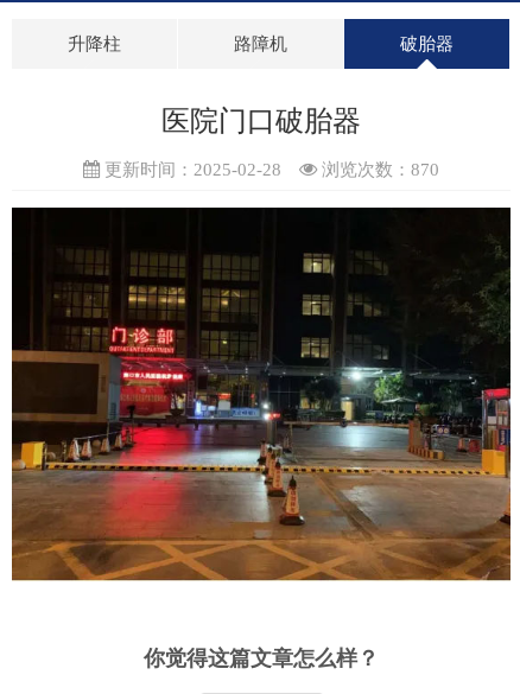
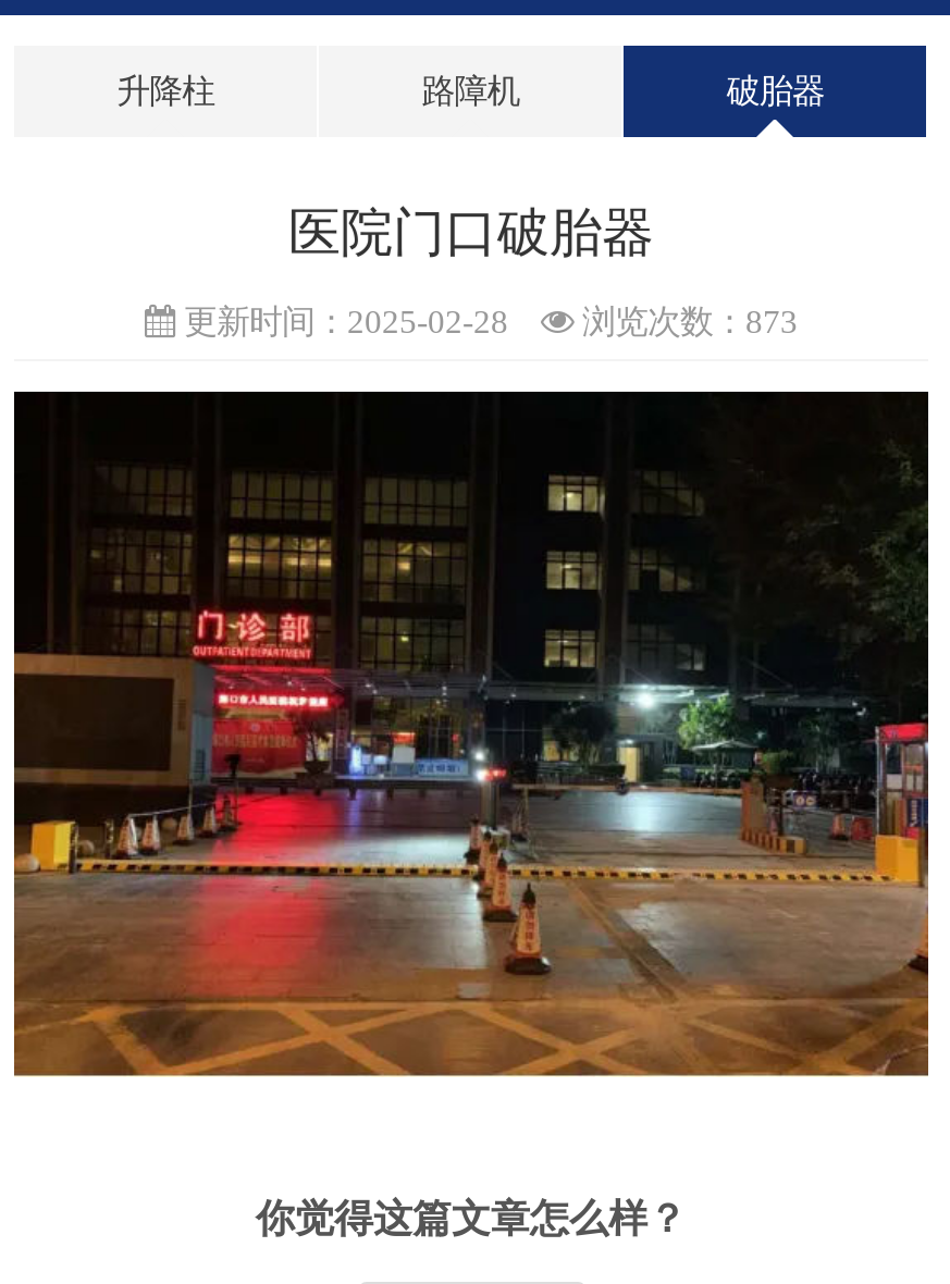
- 更新时间：2025-02-28 浏览次数：870
+ 更新时间：2025-02-28 浏览次数：873
